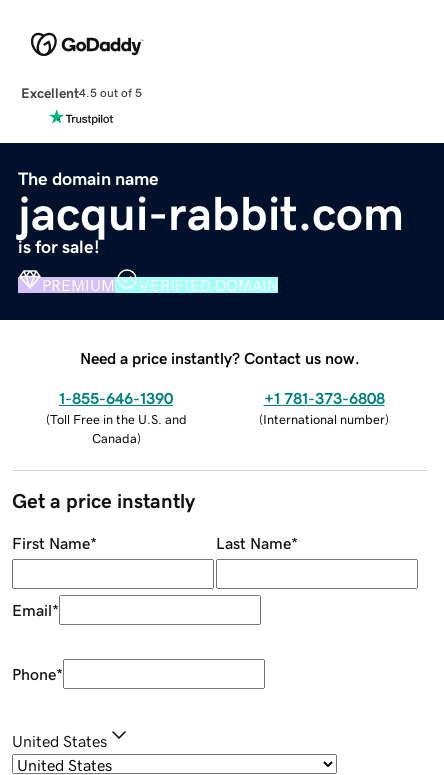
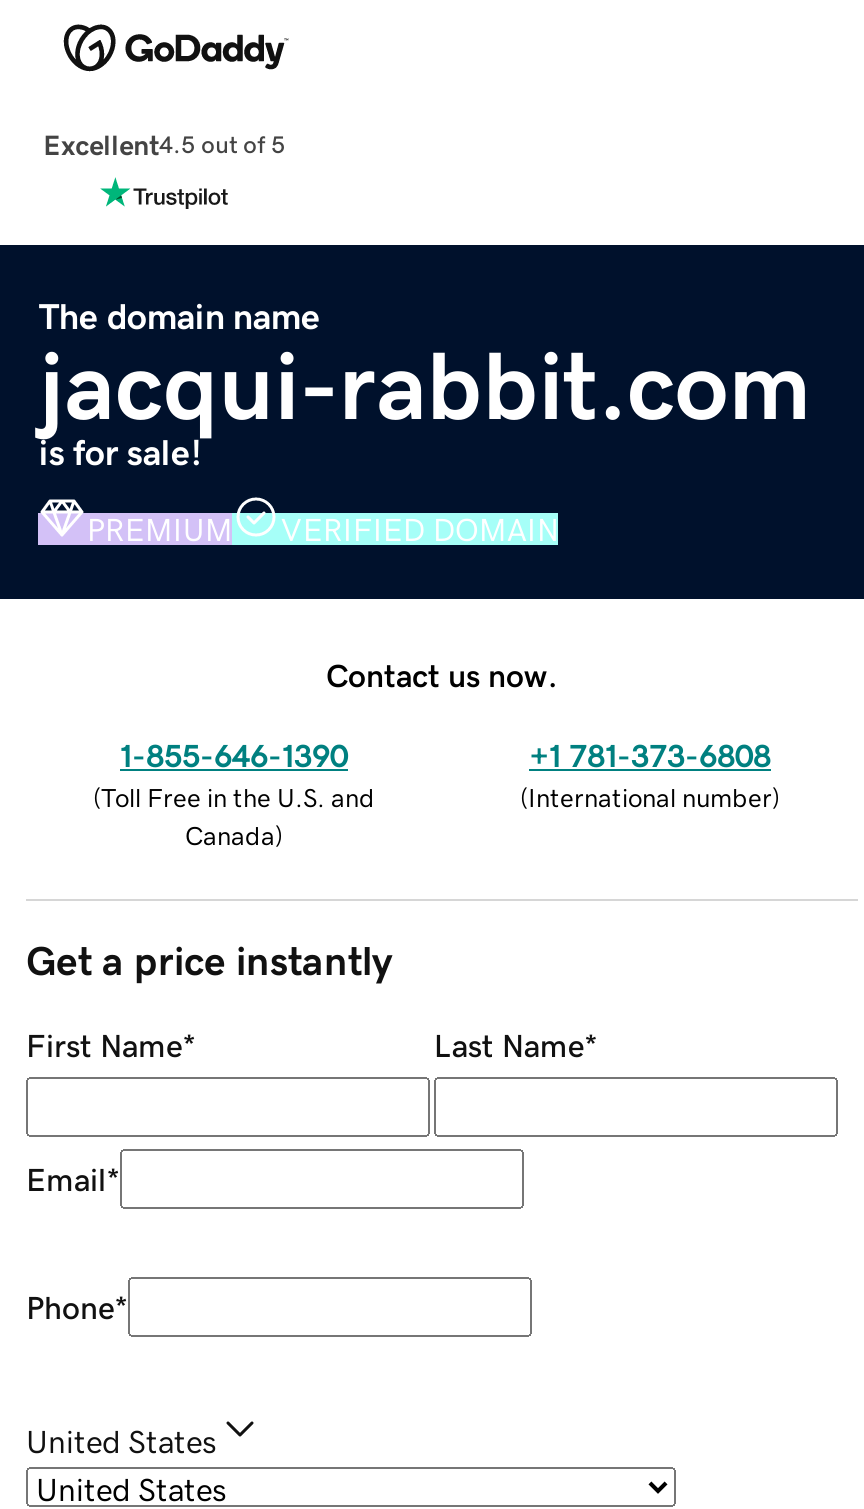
- Need a price instantly? Contact us now.
+ Contact us now.
